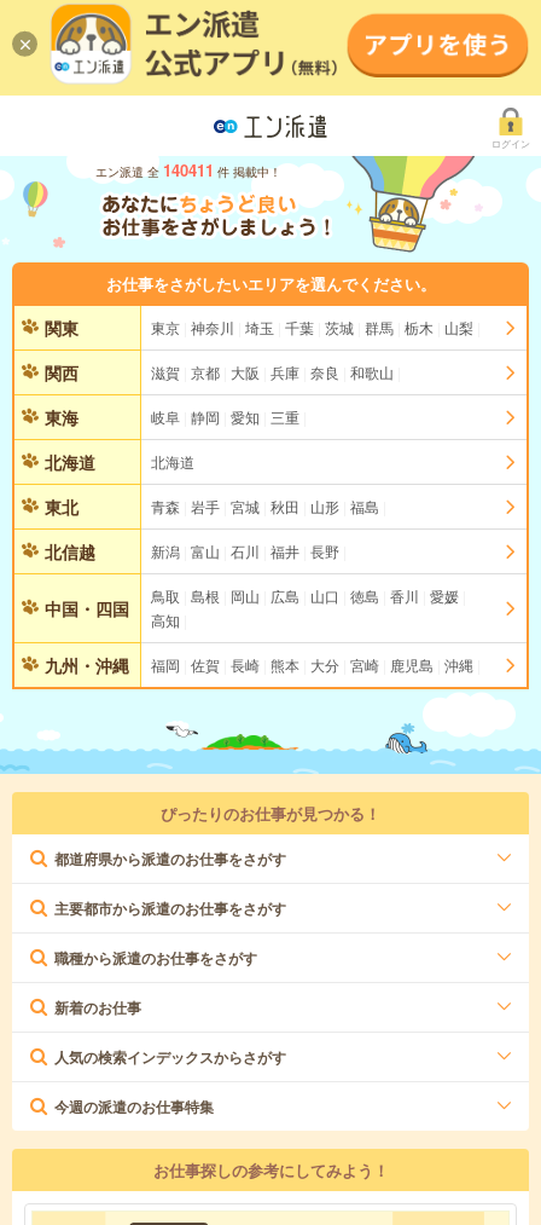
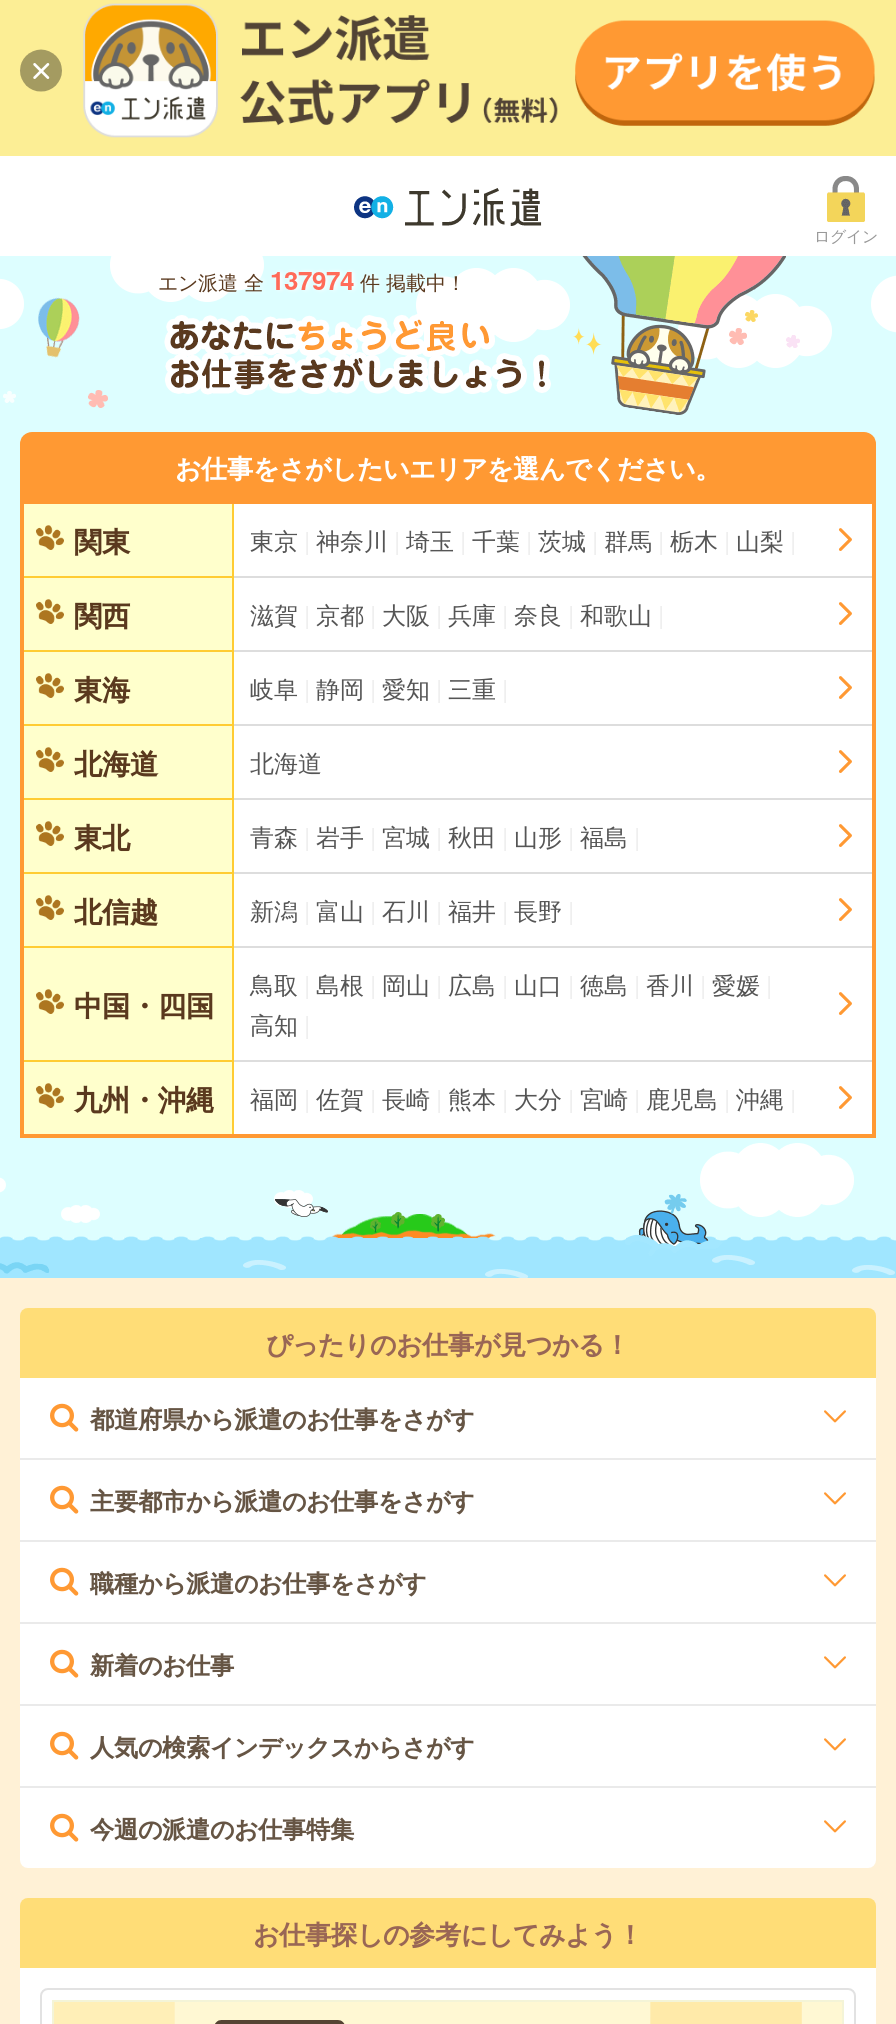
- エン派遣 全 140411 件 掲載中！
+ エン派遣 全 137974 件 掲載中！
